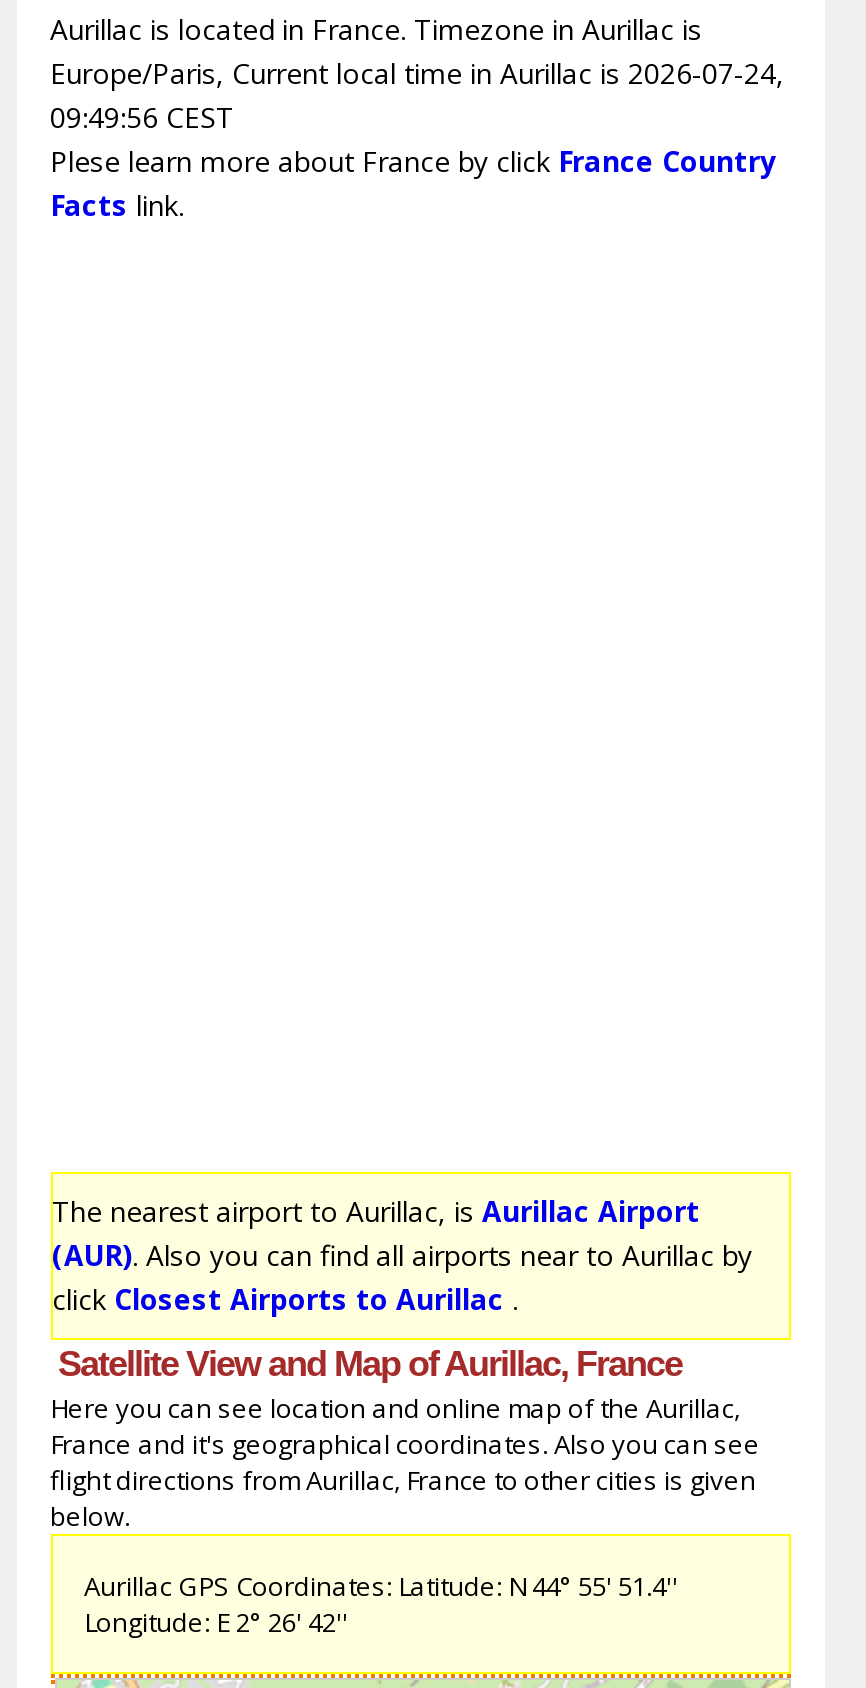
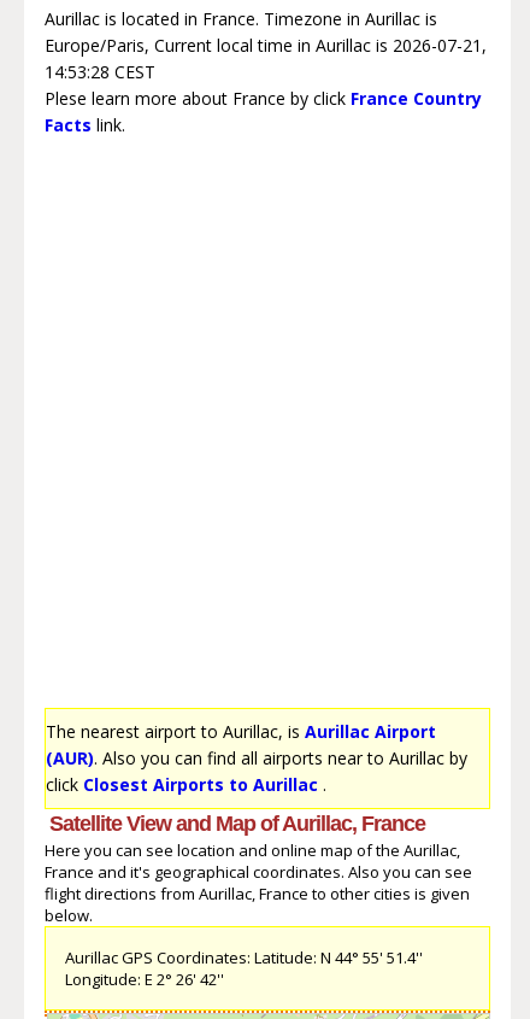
- Europe/Paris, Current local time in Aurillac is 2026-07-24,
+ Europe/Paris, Current local time in Aurillac is 2026-07-21,

- 09:49:56 CEST
+ 14:53:28 CEST
